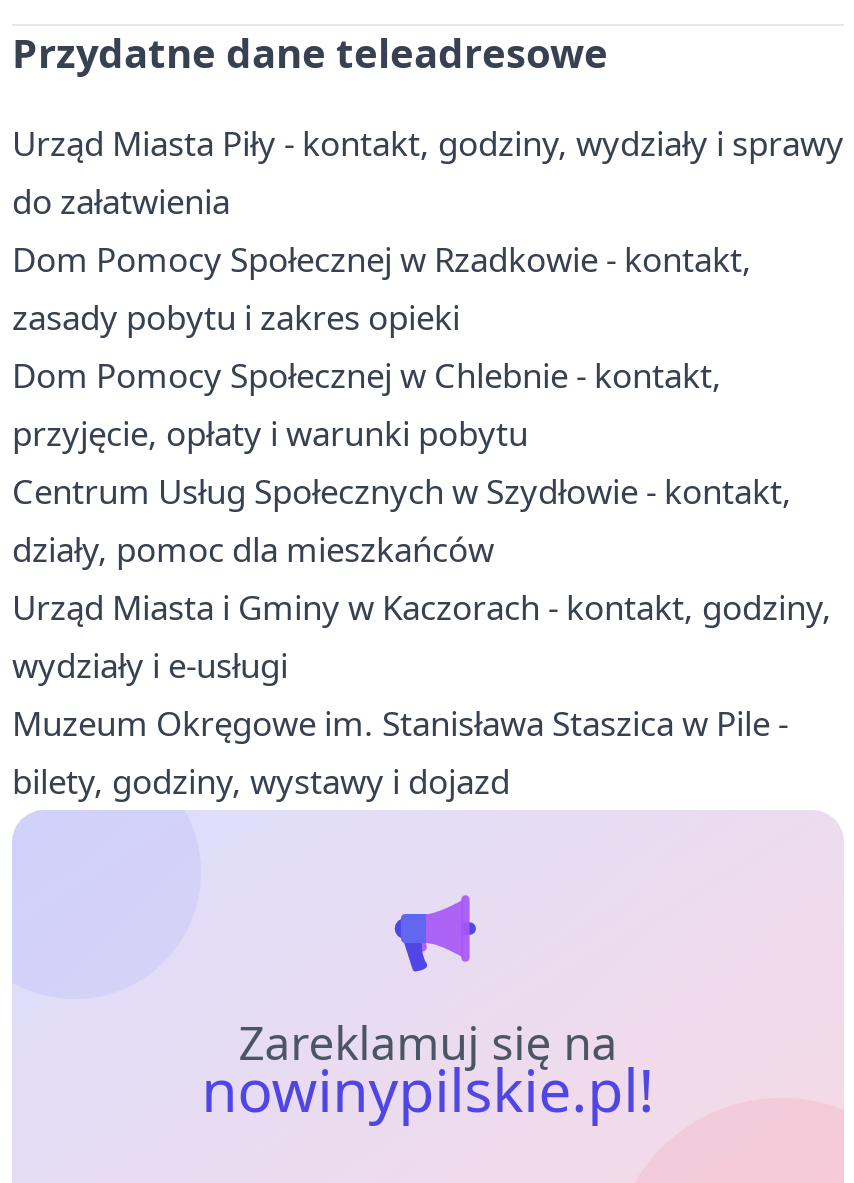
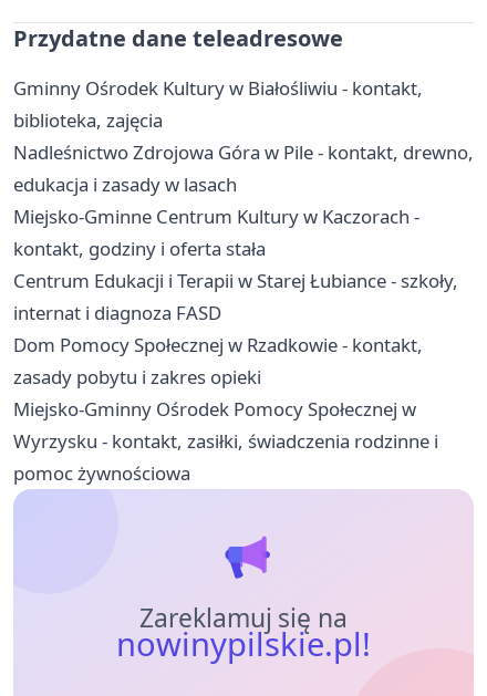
- Urząd Miasta Piły - kontakt, godziny, wydziały i sprawy
- do załatwienia
+ Gminny Ośrodek Kultury w Białośliwiu - kontakt,
+ biblioteka, zajęcia
+ Nadleśnictwo Zdrojowa Góra w Pile - kontakt, drewno,
+ edukacja i zasady w lasach
+ Miejsko-Gminne Centrum Kultury w Kaczorach -
+ kontakt, godziny i oferta stała
+ Centrum Edukacji i Terapii w Starej Łubiance - szkoły,
+ internat i diagnoza FASD

moved down: Dom Pomocy Społecznej w Rzadkowie - kontakt, | zasady pobytu i zakres opieki

- Dom Pomocy Społecznej w Chlebnie - kontakt,
- przyjęcie, opłaty i warunki pobytu
- Centrum Usług Społecznych w Szydłowie - kontakt,
- działy, pomoc dla mieszkańców
- Urząd Miasta i Gminy w Kaczorach - kontakt, godziny,
- wydziały i e-usługi
- Muzeum Okręgowe im. Stanisława Staszica w Pile -
- bilety, godziny, wystawy i dojazd
+ Miejsko-Gminny Ośrodek Pomocy Społecznej w
+ Wyrzysku - kontakt, zasiłki, świadczenia rodzinne i
+ pomoc żywnościowa
